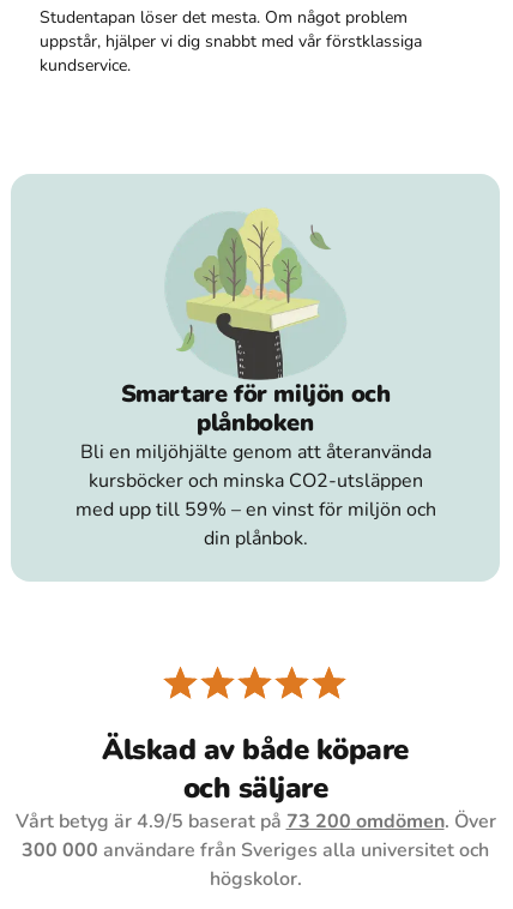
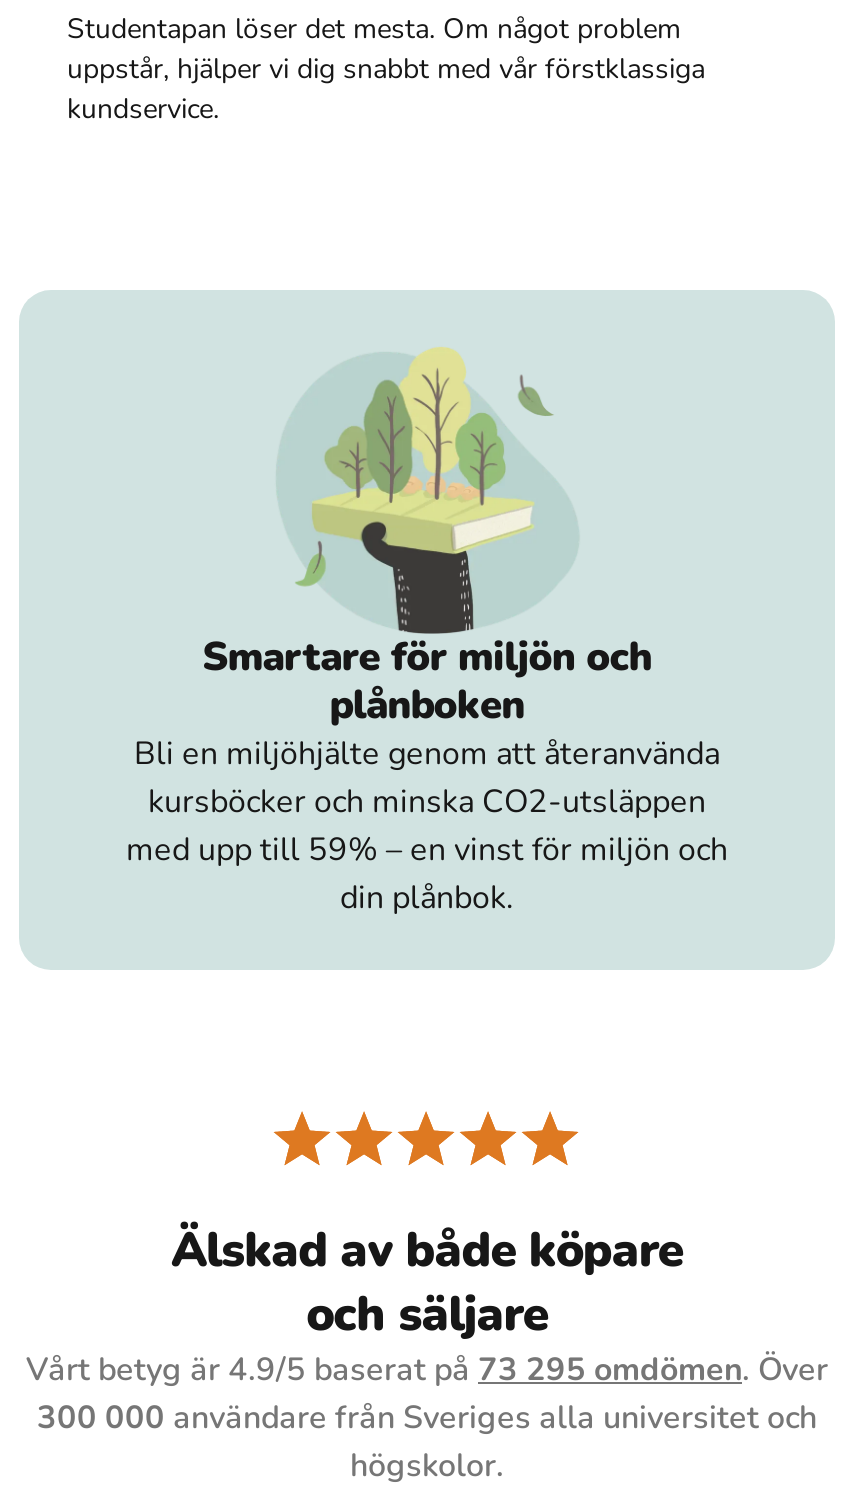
- Vårt betyg är 4.9/5 baserat på 73 200 omdömen. Över
+ Vårt betyg är 4.9/5 baserat på 73 295 omdömen. Över
